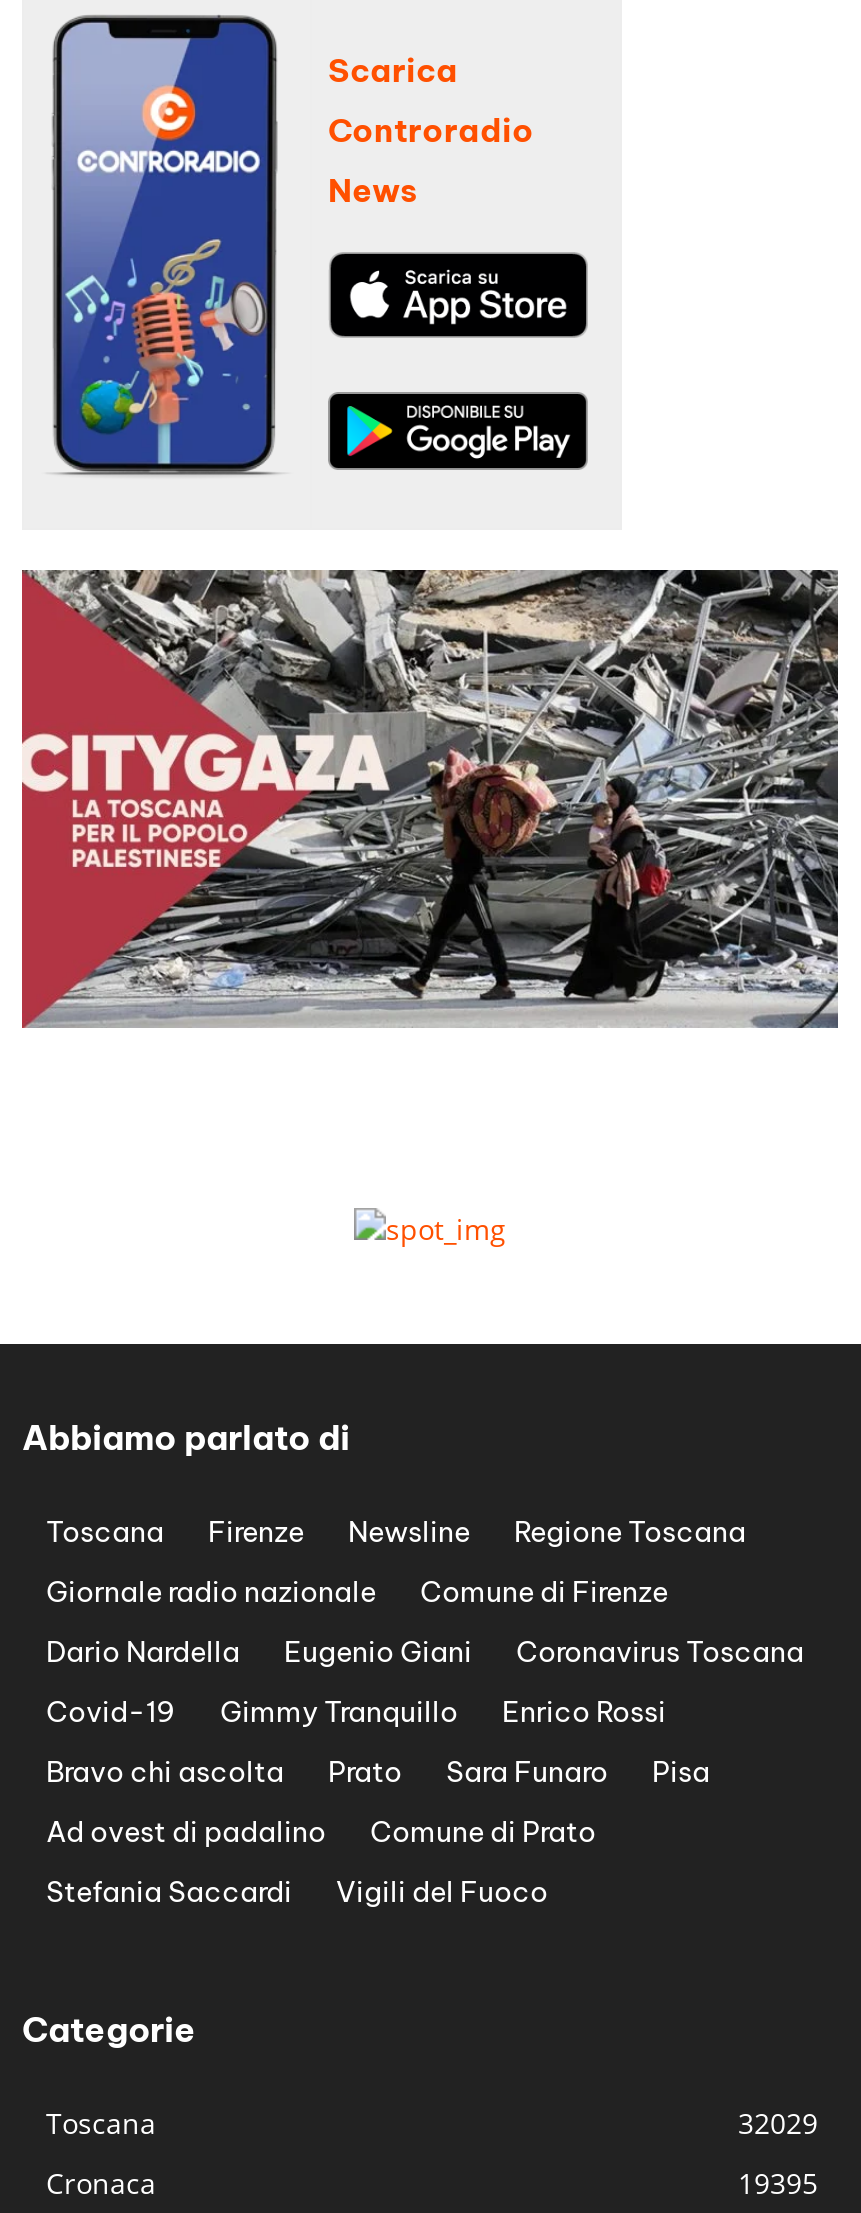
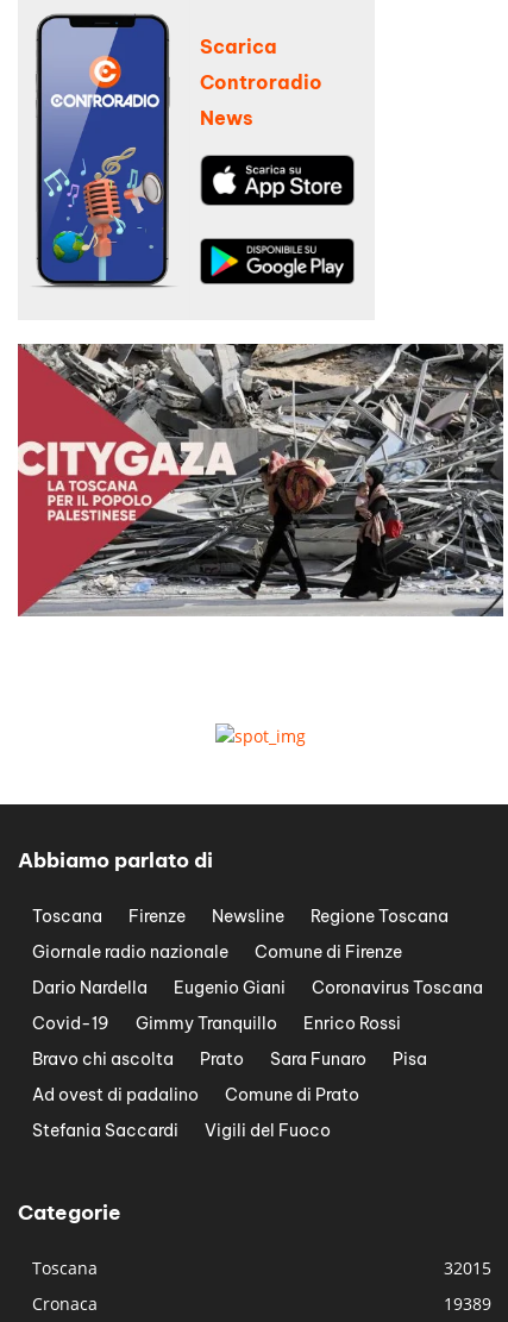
- 32029
+ 32015

- 19395
+ 19389
